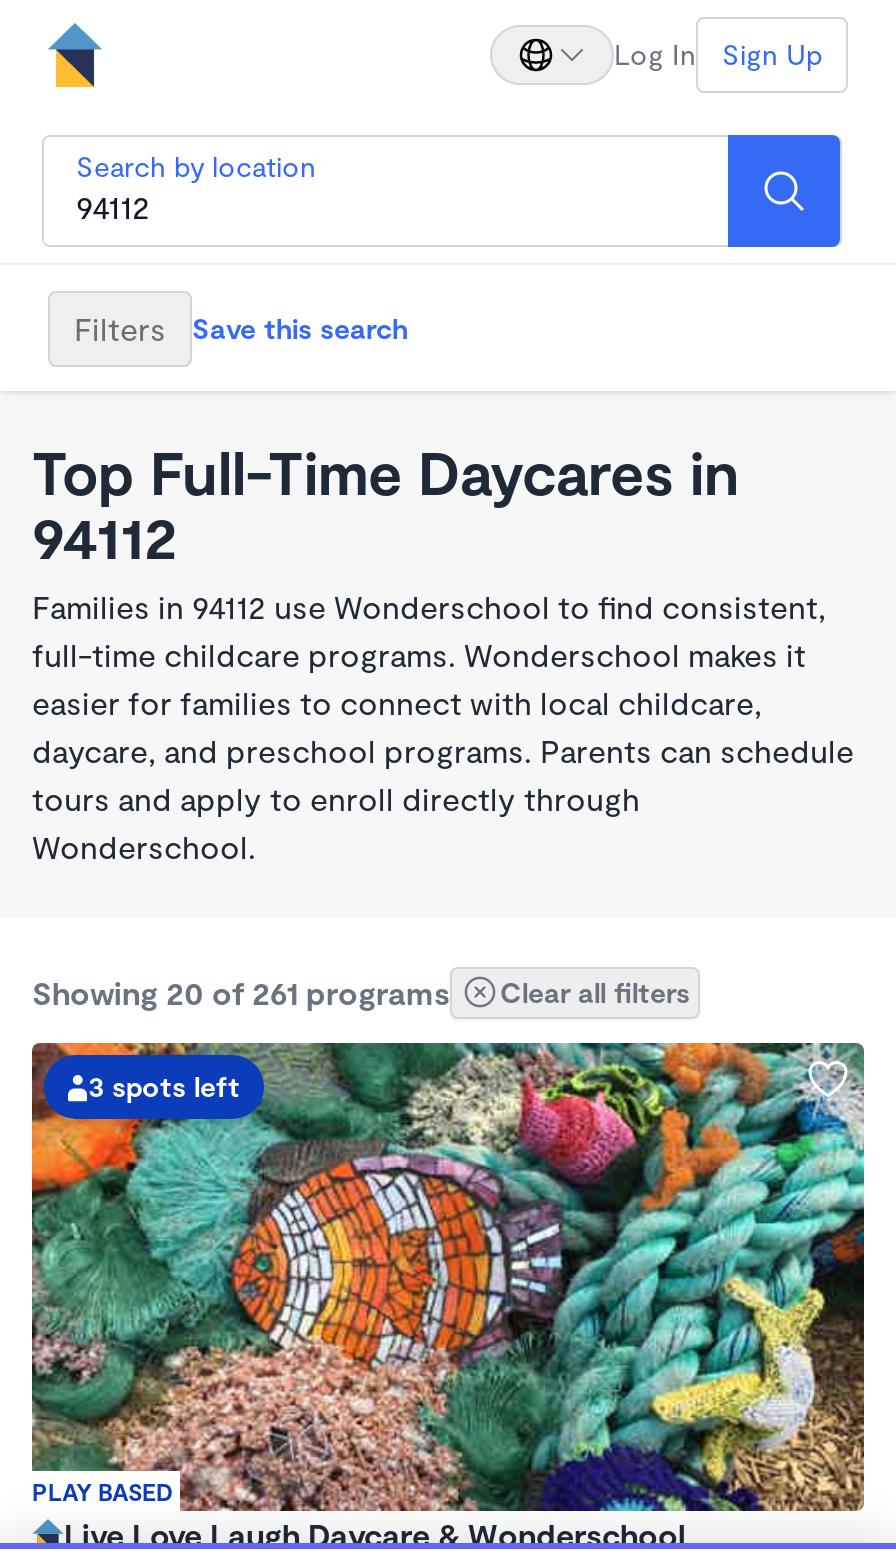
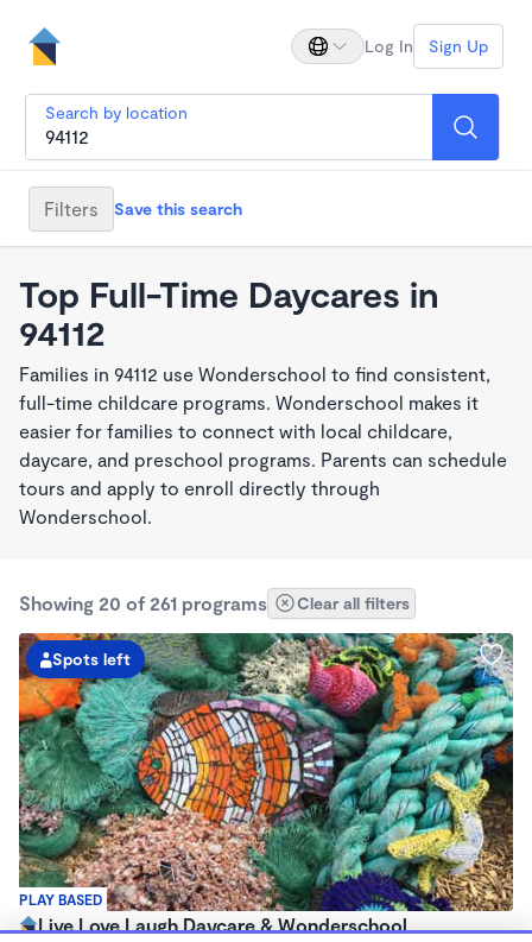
- 3 spots left
+ Spots left
